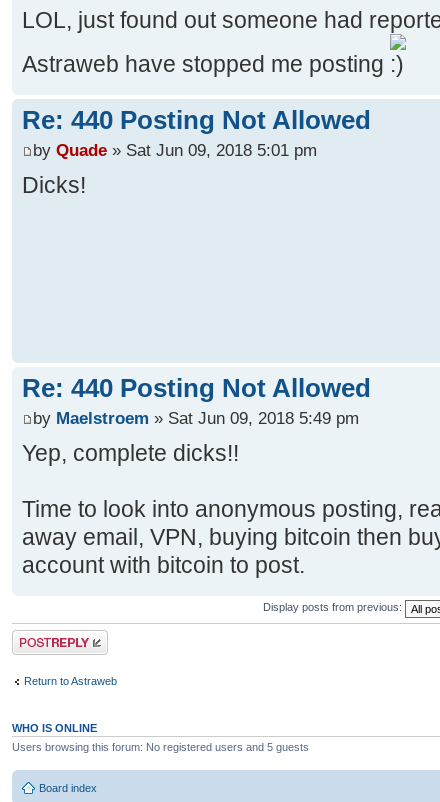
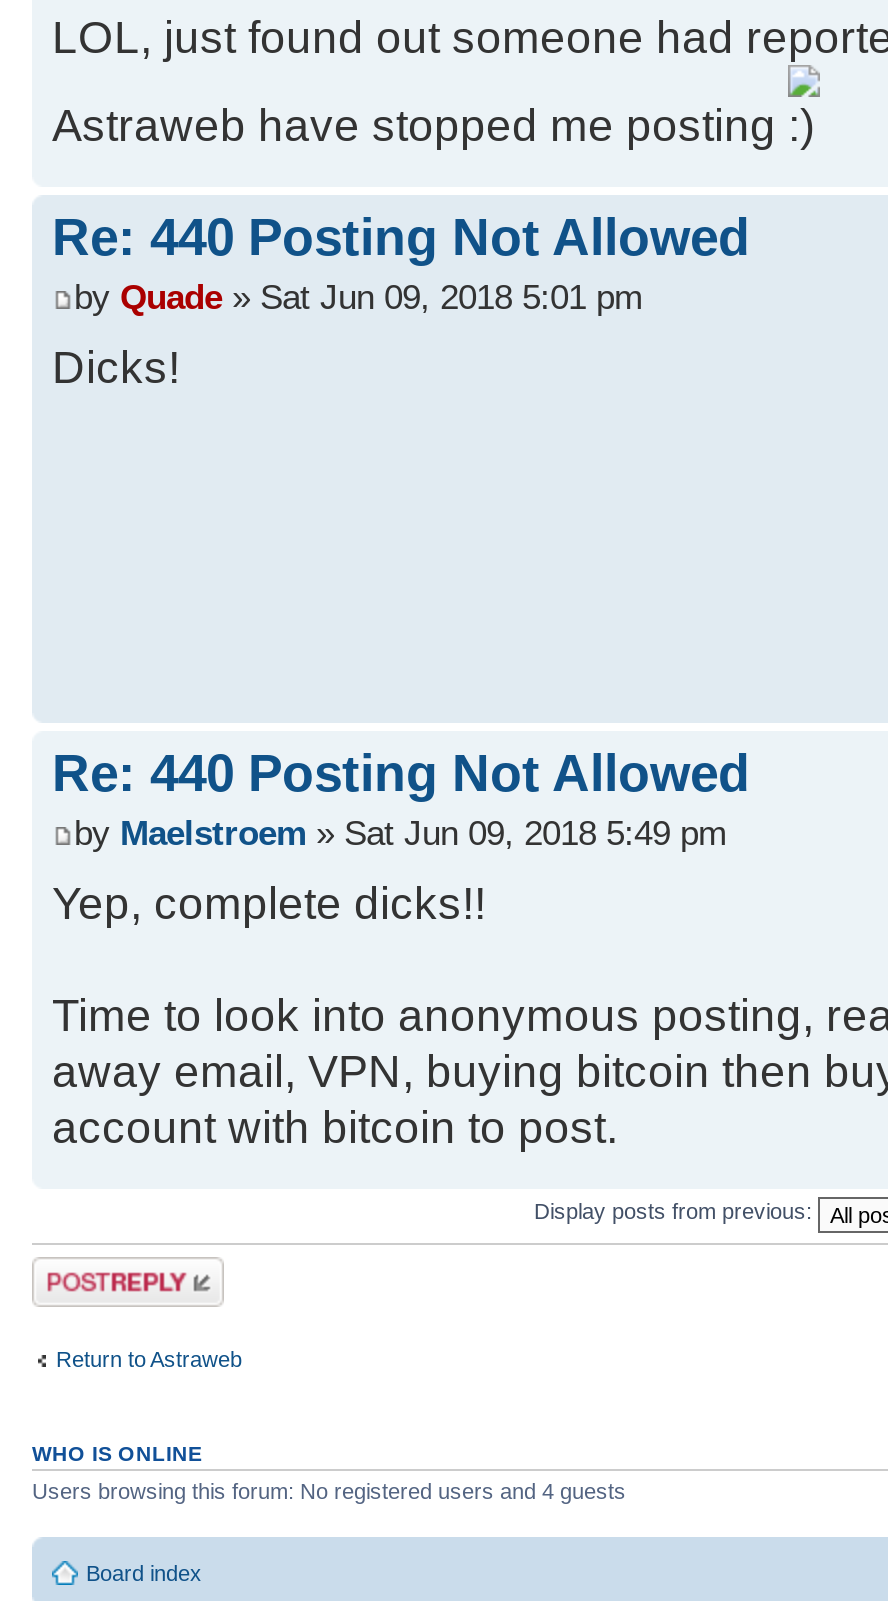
- Users browsing this forum: No registered users and 5 guests
+ Users browsing this forum: No registered users and 4 guests
